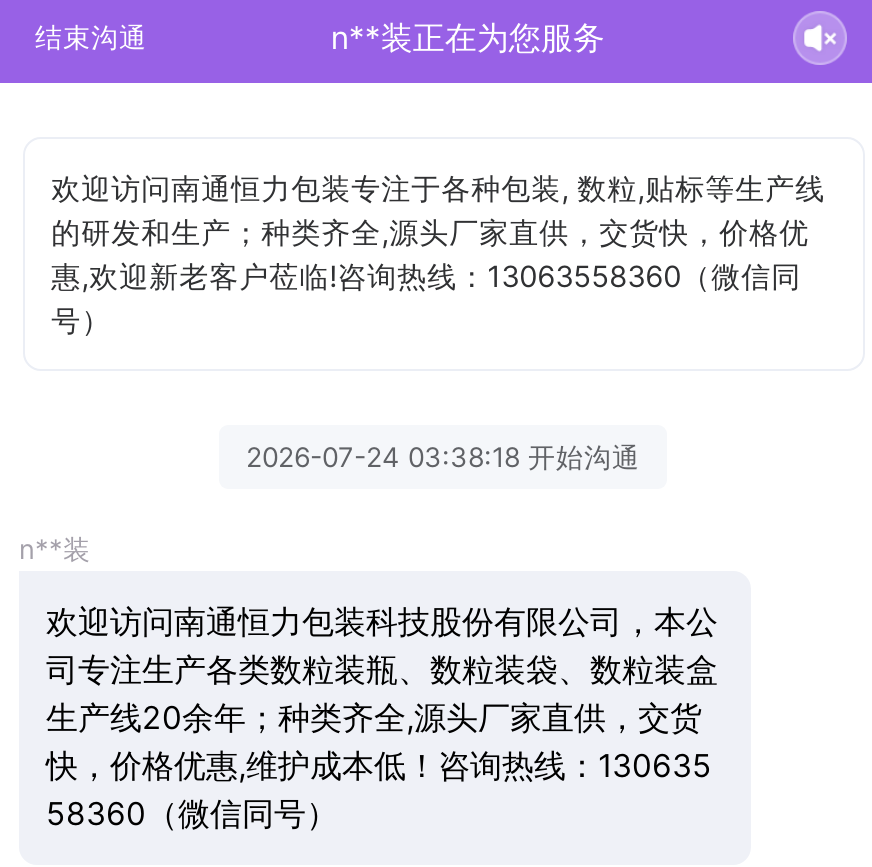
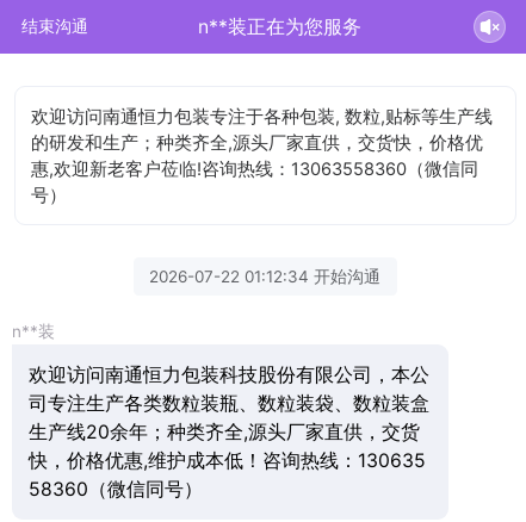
- 2026-07-24 03:38:18 开始沟通
+ 2026-07-22 01:12:34 开始沟通
